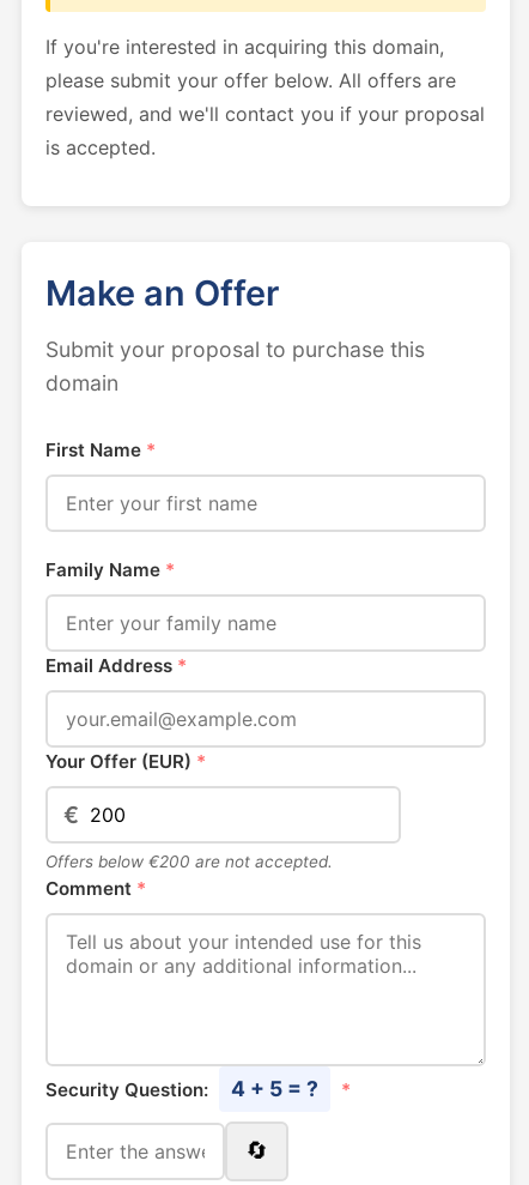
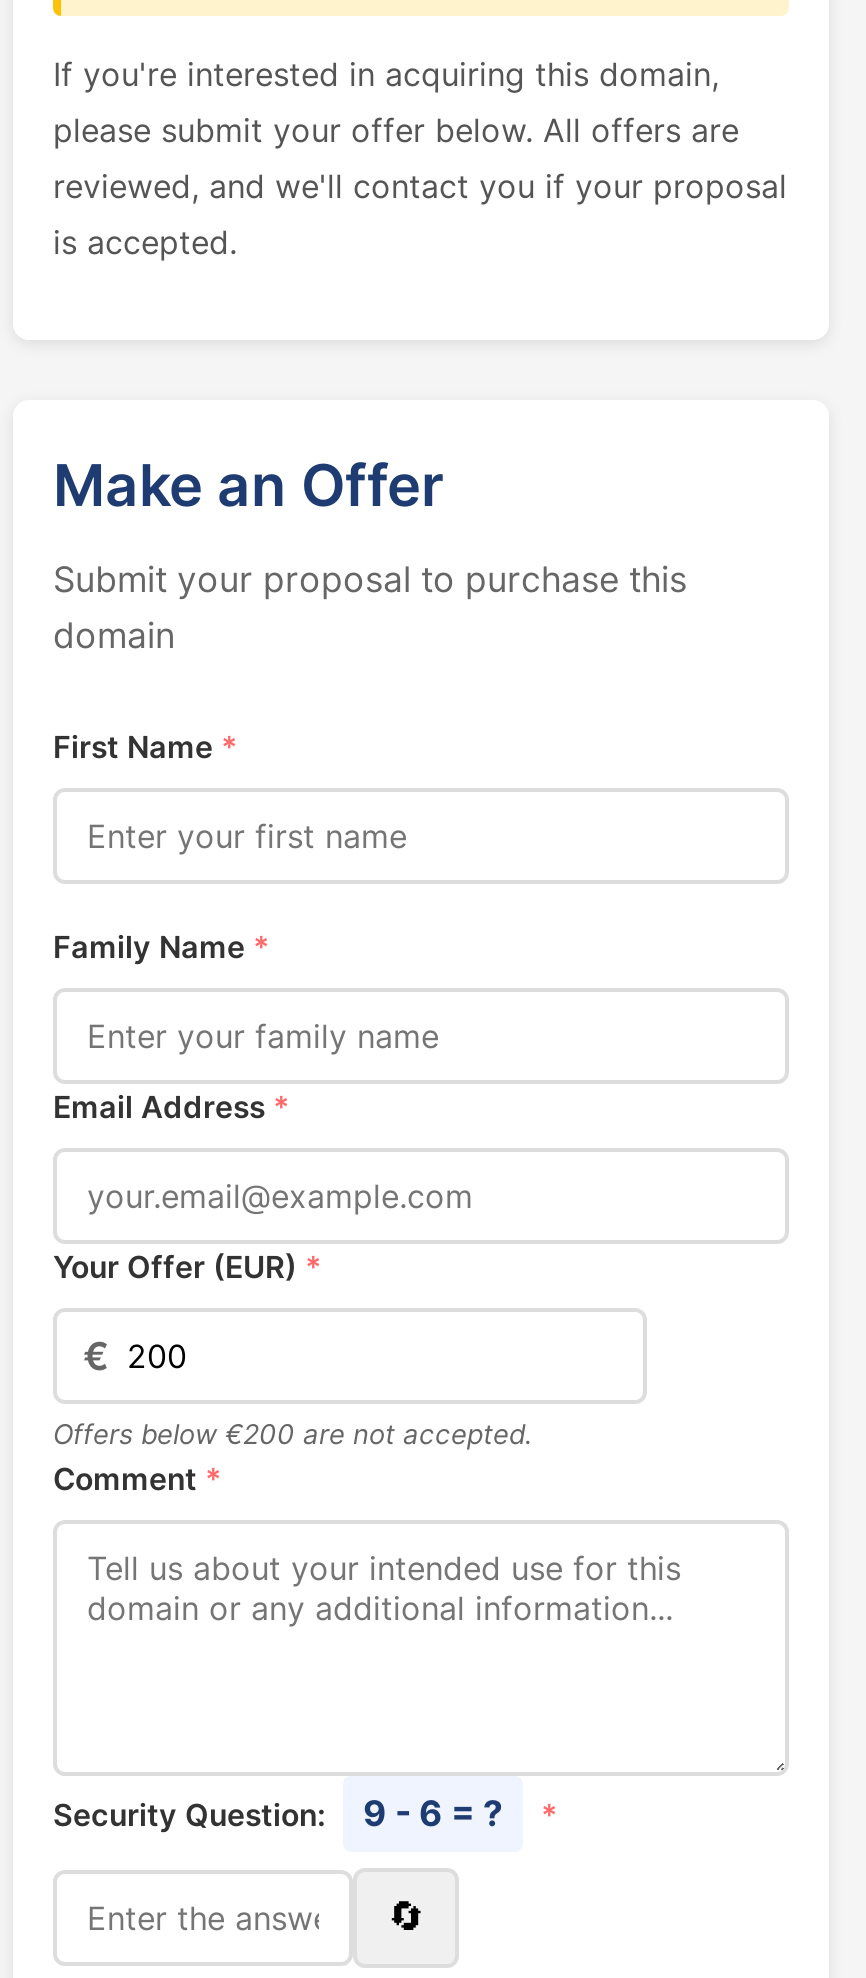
- 4 + 5 = ?
+ 9 - 6 = ?
